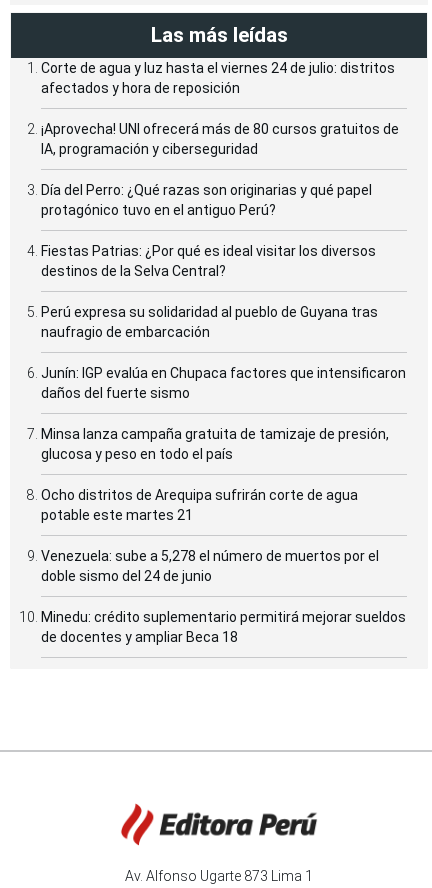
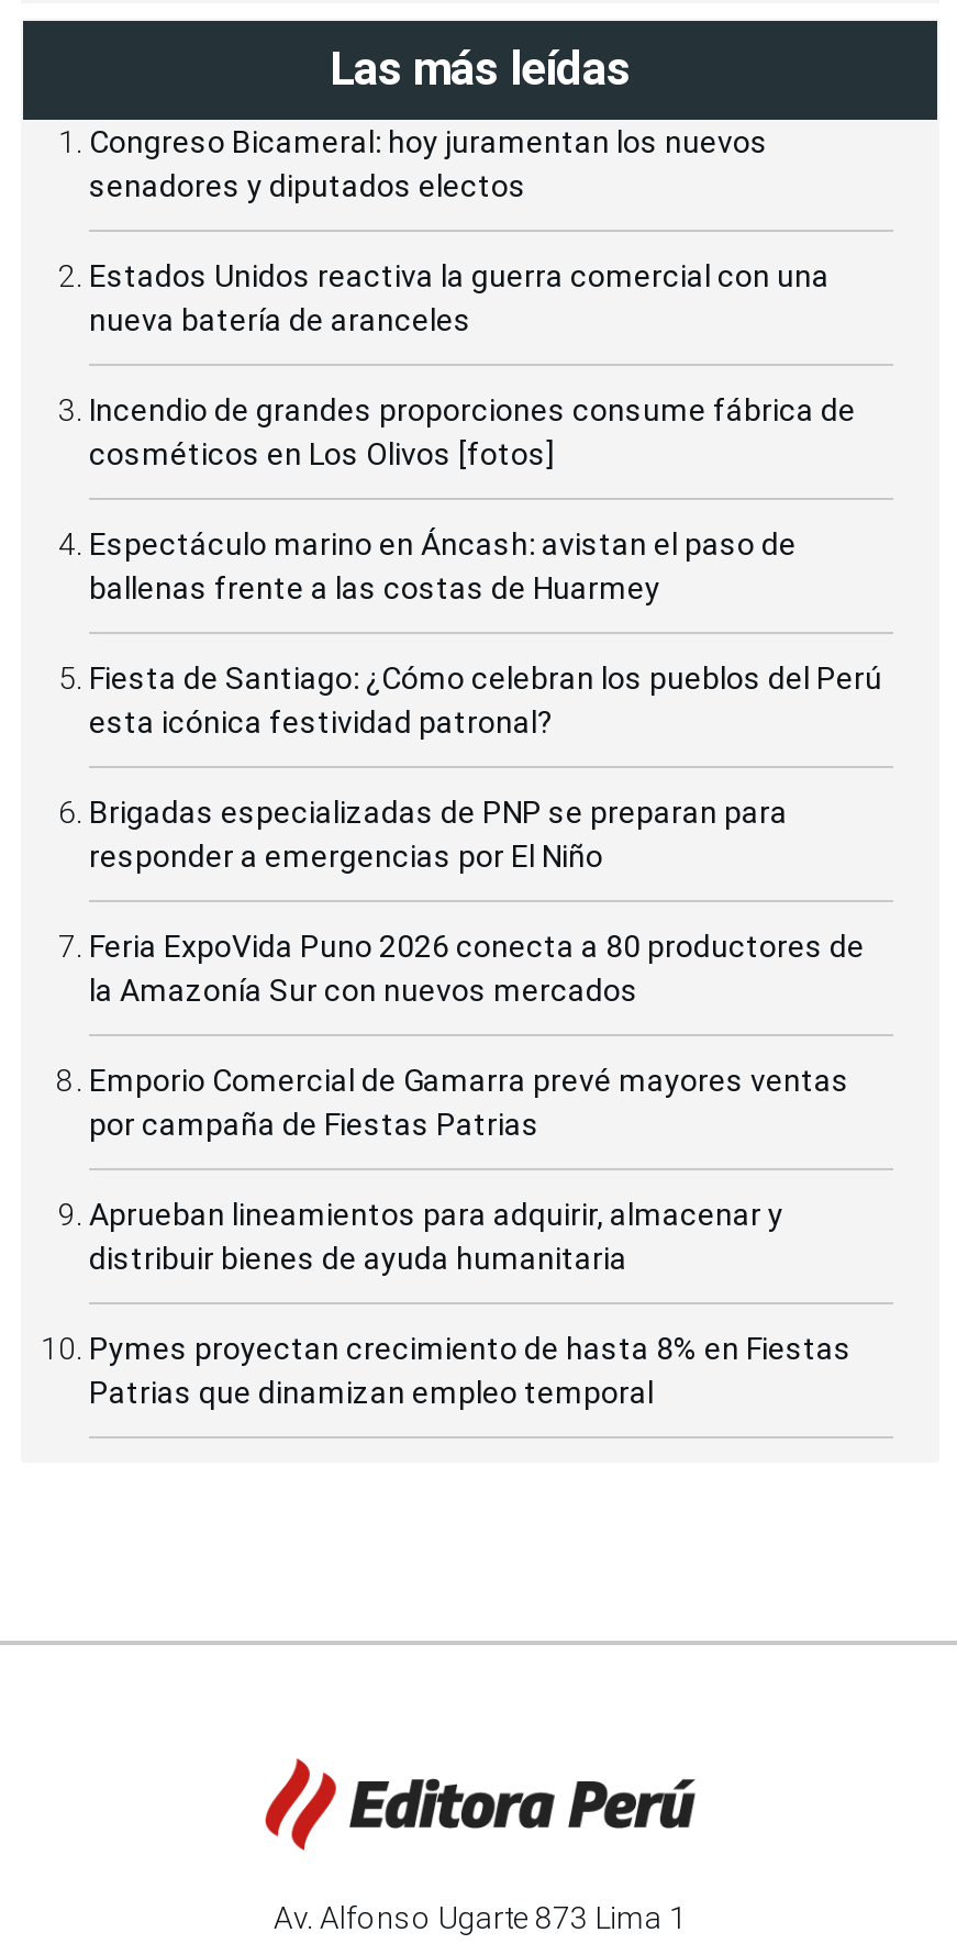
- Corte de agua y luz hasta el viernes 24 de julio: distritos
- afectados y hora de reposición
+ Congreso Bicameral: hoy juramentan los nuevos
+ senadores y diputados electos

- ¡Aprovecha! UNI ofrecerá más de 80 cursos gratuitos de
- IA, programación y ciberseguridad
+ Estados Unidos reactiva la guerra comercial con una
+ nueva batería de aranceles

- Día del Perro: ¿Qué razas son originarias y qué papel
- protagónico tuvo en el antiguo Perú?
+ Incendio de grandes proporciones consume fábrica de
+ cosméticos en Los Olivos [fotos]

- Fiestas Patrias: ¿Por qué es ideal visitar los diversos
- destinos de la Selva Central?
+ Espectáculo marino en Áncash: avistan el paso de
+ ballenas frente a las costas de Huarmey

- Perú expresa su solidaridad al pueblo de Guyana tras
- naufragio de embarcación
+ Fiesta de Santiago: ¿Cómo celebran los pueblos del Perú
+ esta icónica festividad patronal?

- Junín: IGP evalúa en Chupaca factores que intensificaron
- daños del fuerte sismo
+ Brigadas especializadas de PNP se preparan para
+ responder a emergencias por El Niño

- Minsa lanza campaña gratuita de tamizaje de presión,
- glucosa y peso en todo el país
+ Feria ExpoVida Puno 2026 conecta a 80 productores de
+ la Amazonía Sur con nuevos mercados

- Ocho distritos de Arequipa sufrirán corte de agua
- potable este martes 21
+ Emporio Comercial de Gamarra prevé mayores ventas
+ por campaña de Fiestas Patrias

- Venezuela: sube a 5,278 el número de muertos por el
- doble sismo del 24 de junio
+ Aprueban lineamientos para adquirir, almacenar y
+ distribuir bienes de ayuda humanitaria

- Minedu: crédito suplementario permitirá mejorar sueldos
- de docentes y ampliar Beca 18
+ Pymes proyectan crecimiento de hasta 8% en Fiestas
+ Patrias que dinamizan empleo temporal
